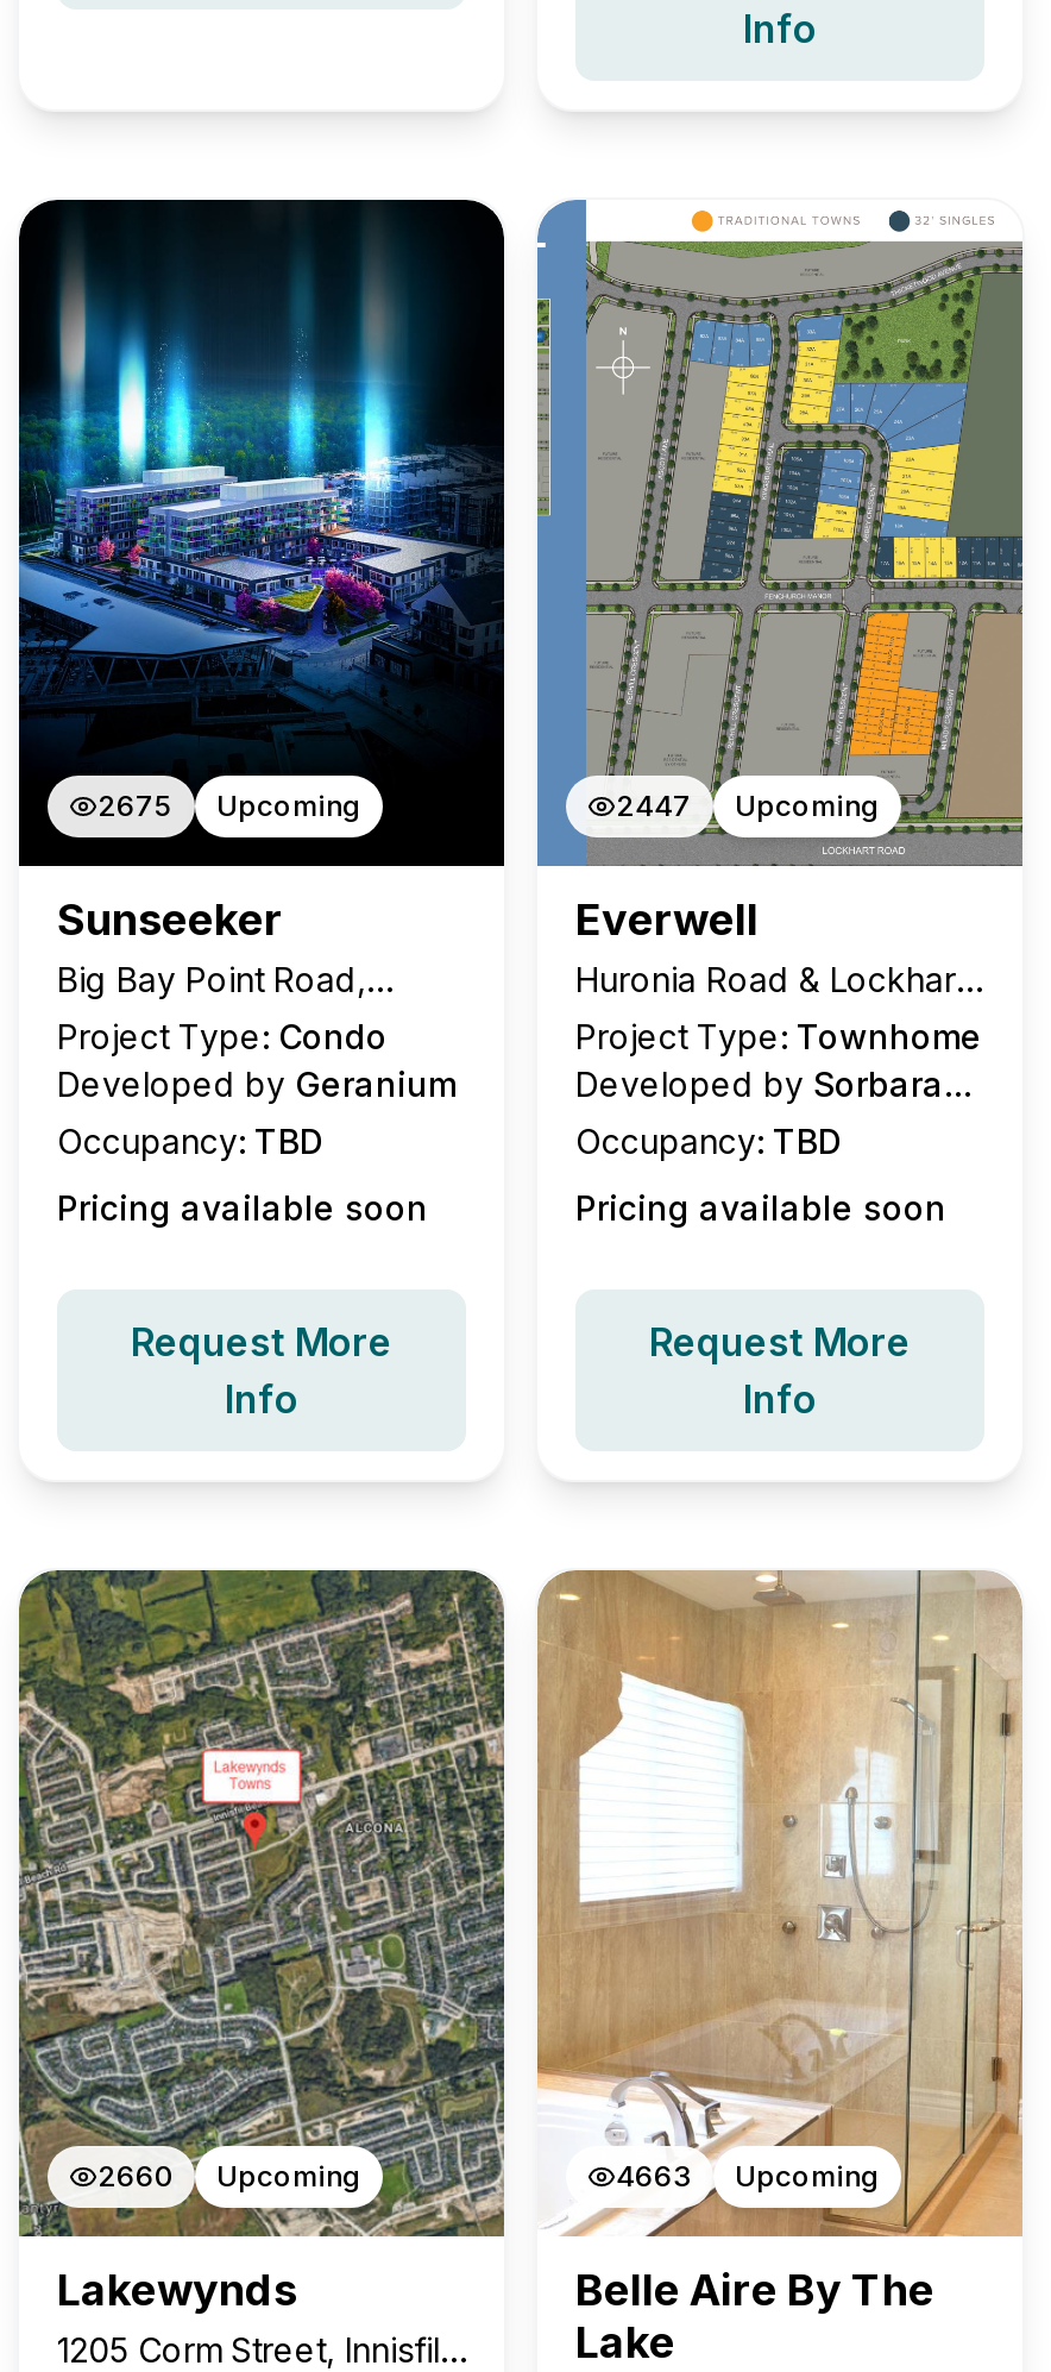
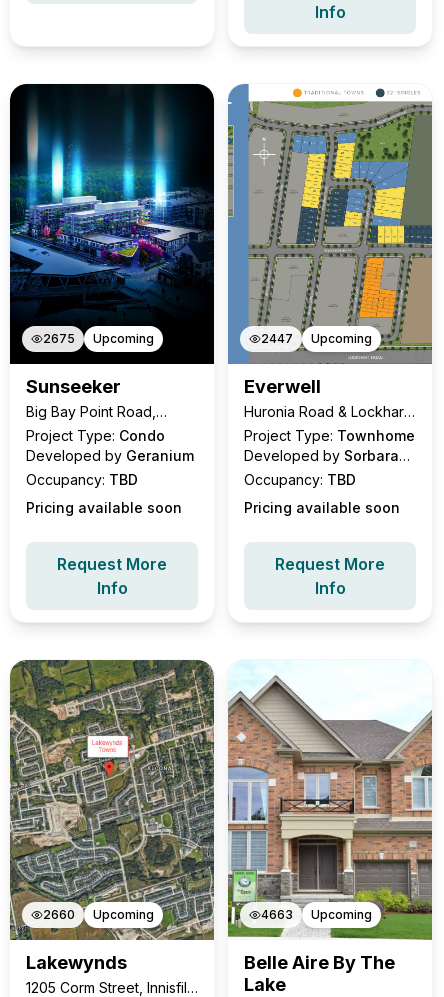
- [image]
+ [image]
